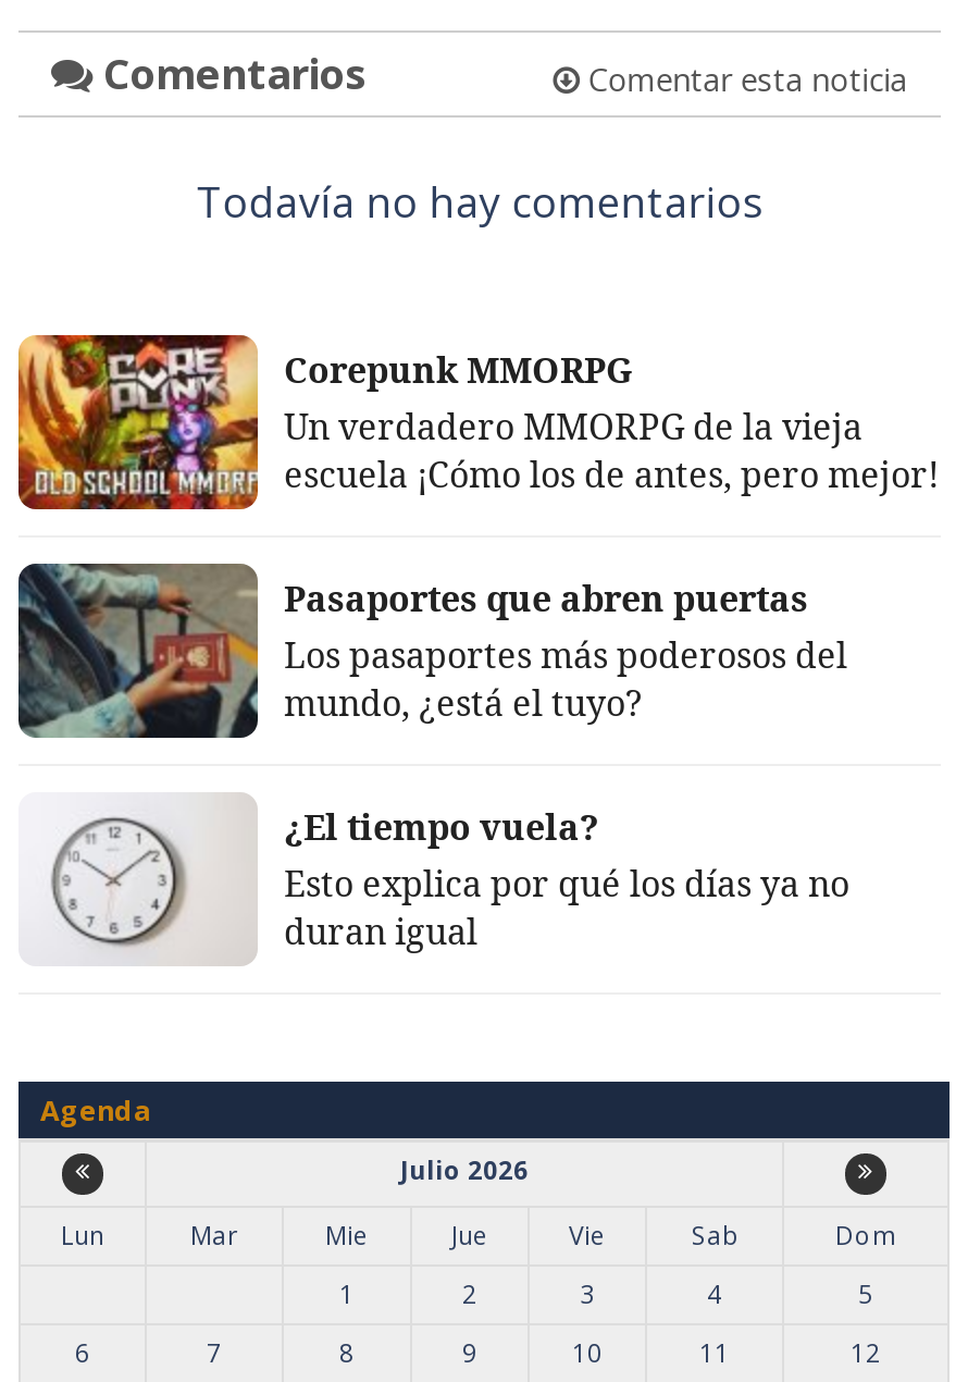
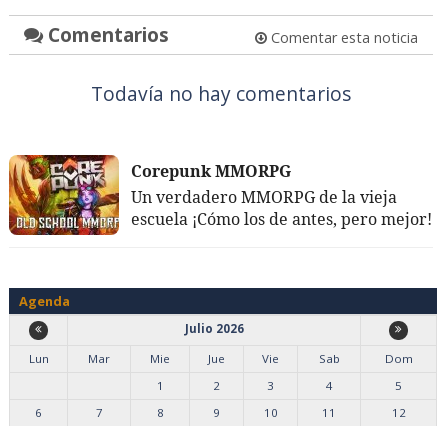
- [image]
- Pasaportes que abren puertas
- Los pasaportes más poderosos del
- mundo, ¿está el tuyo?
- ¿El tiempo vuela?
- Esto explica por qué los días ya no
- duran igual

- [image]
